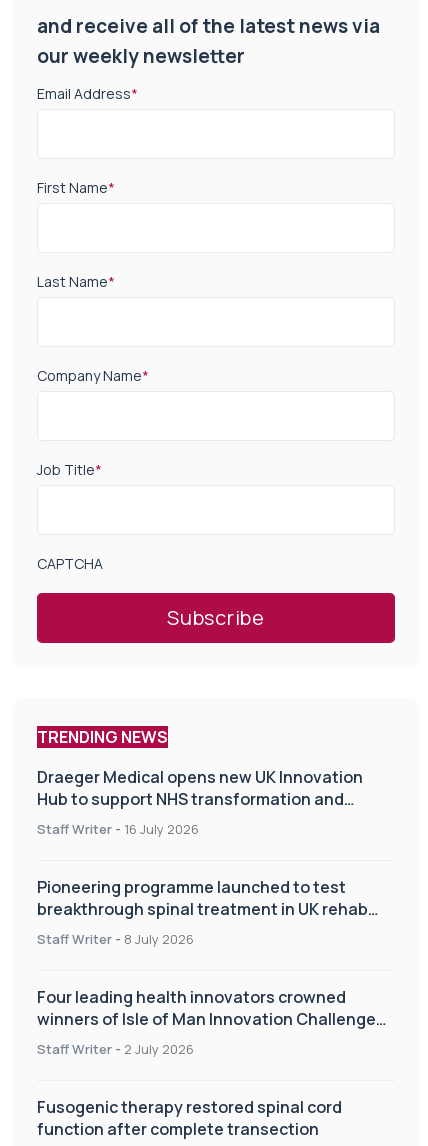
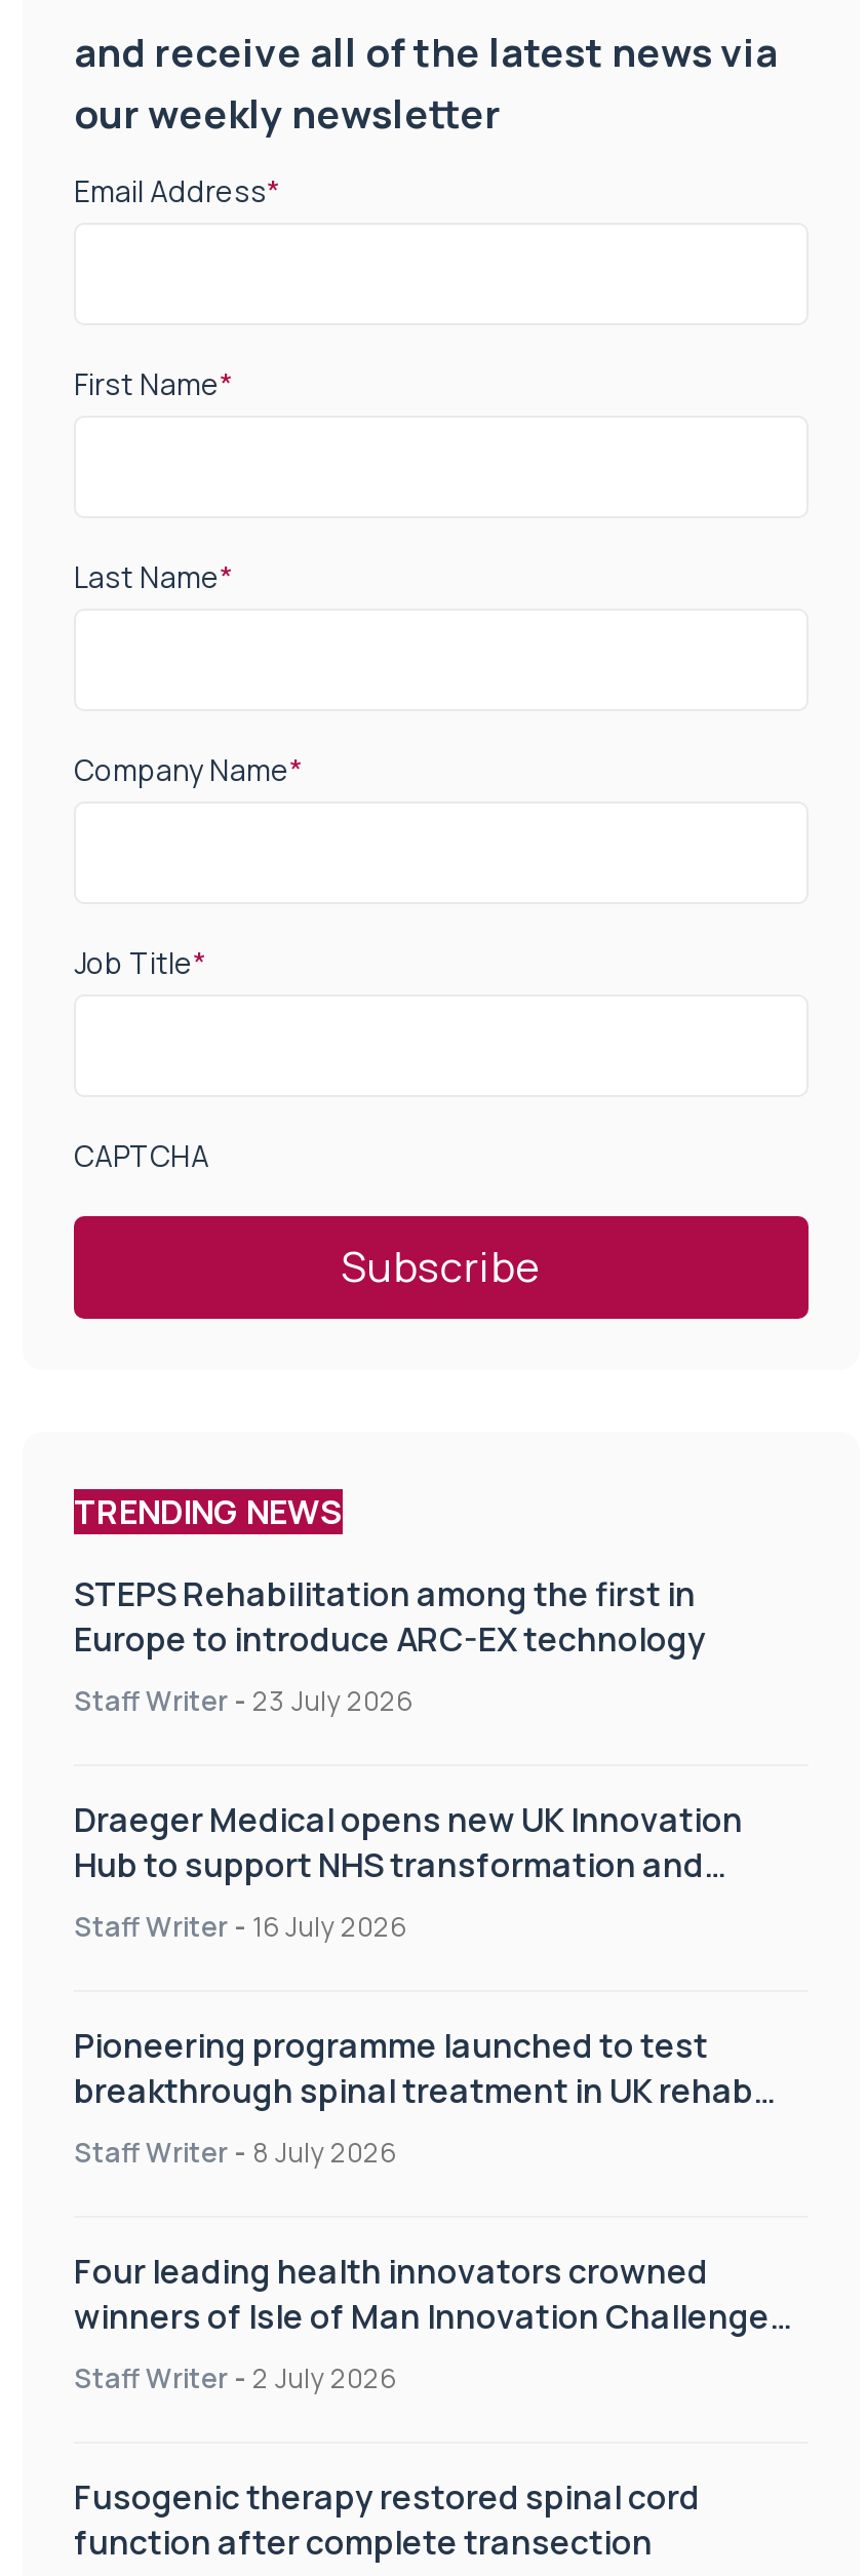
+ STEPS Rehabilitation among the first in
+ Europe to introduce ARC-EX technology
+ Staff Writer - 23 July 2026
